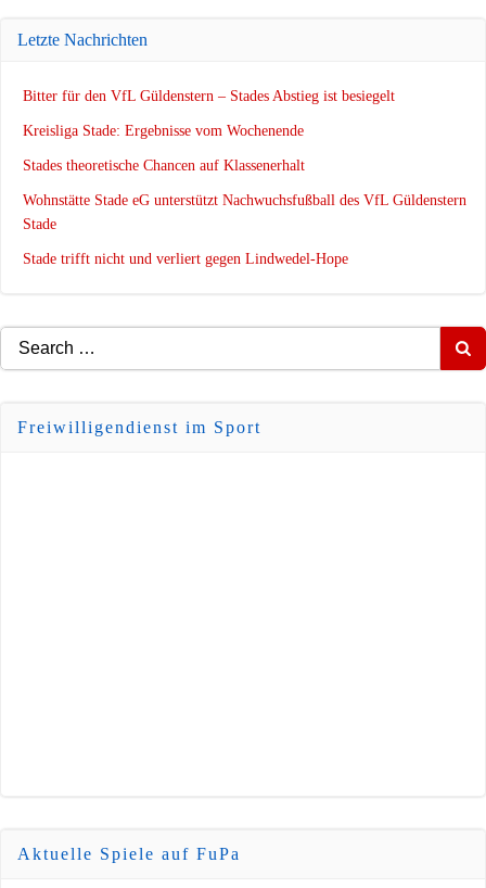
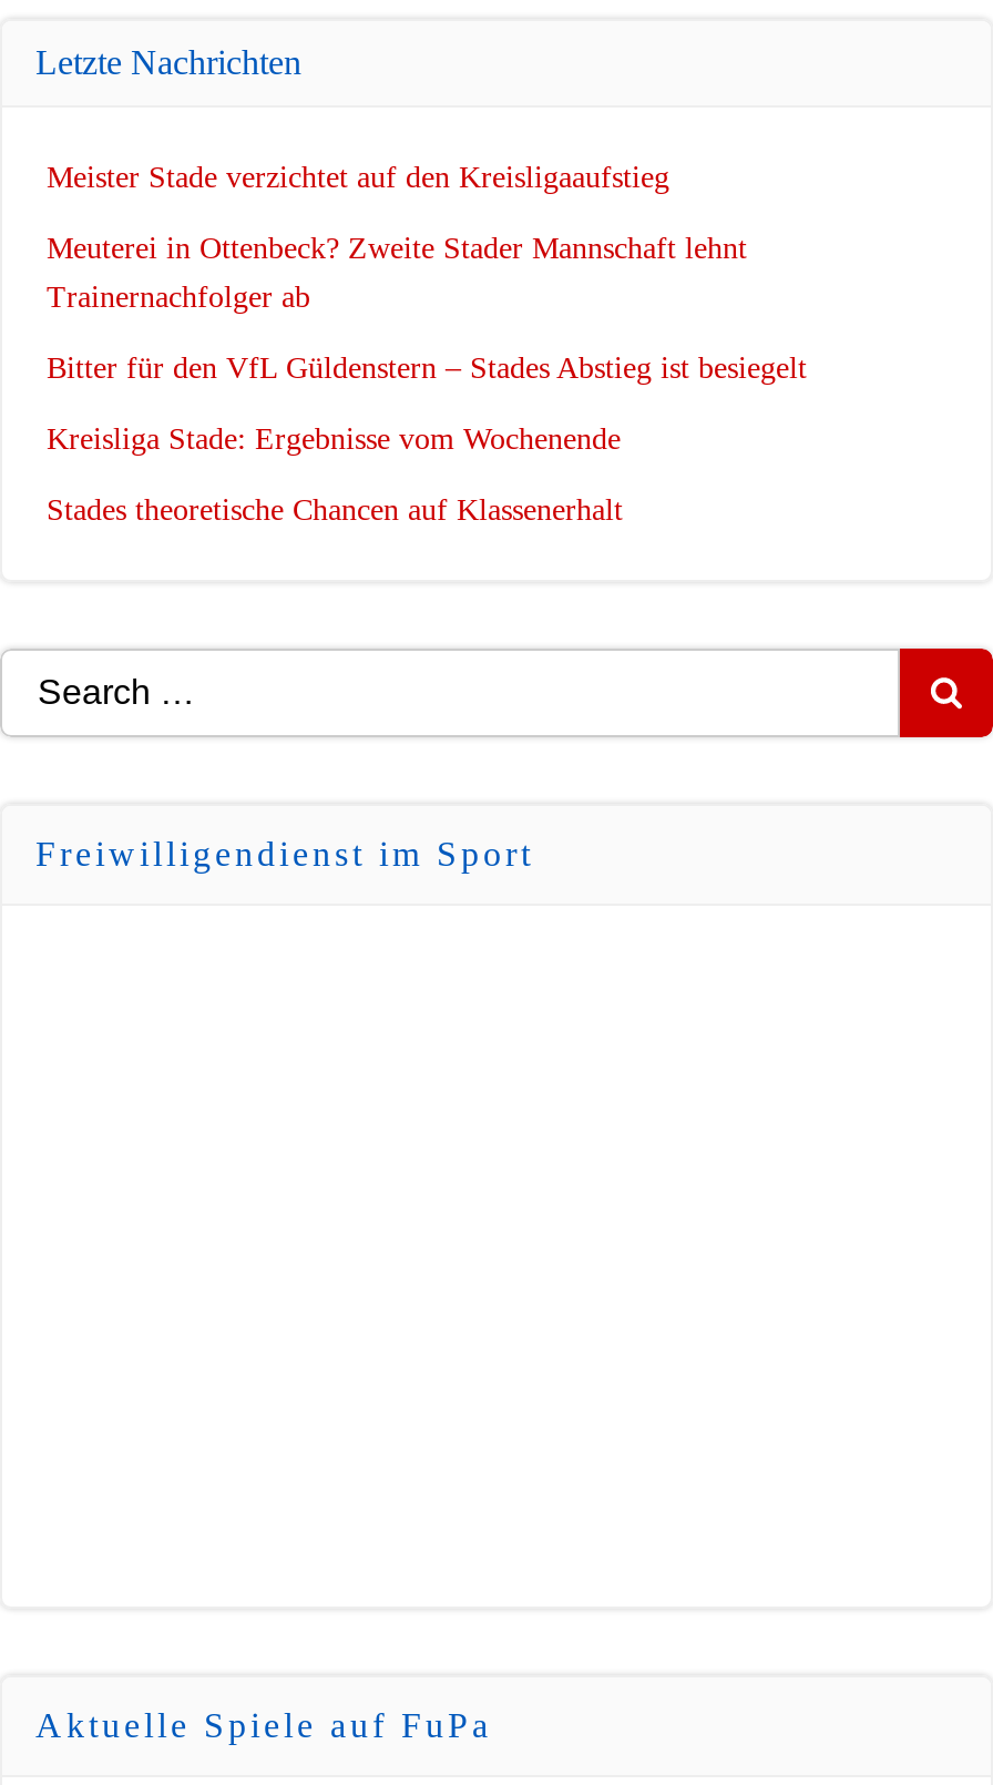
+ Meister Stade verzichtet auf den Kreisligaaufstieg
+ Meuterei in Ottenbeck? Zweite Stader Mannschaft lehnt
+ Trainernachfolger ab

moved down: Bitter für den VfL Güldenstern – Stades Abstieg ist besiegelt | Kreisliga Stade: Ergebnisse vom Wochenende | Stades theoretische Chancen auf Klassenerhalt

- Wohnstätte Stade eG unterstützt Nachwuchsfußball des VfL Güldenstern
- Stade
- Stade trifft nicht und verliert gegen Lindwedel-Hope
